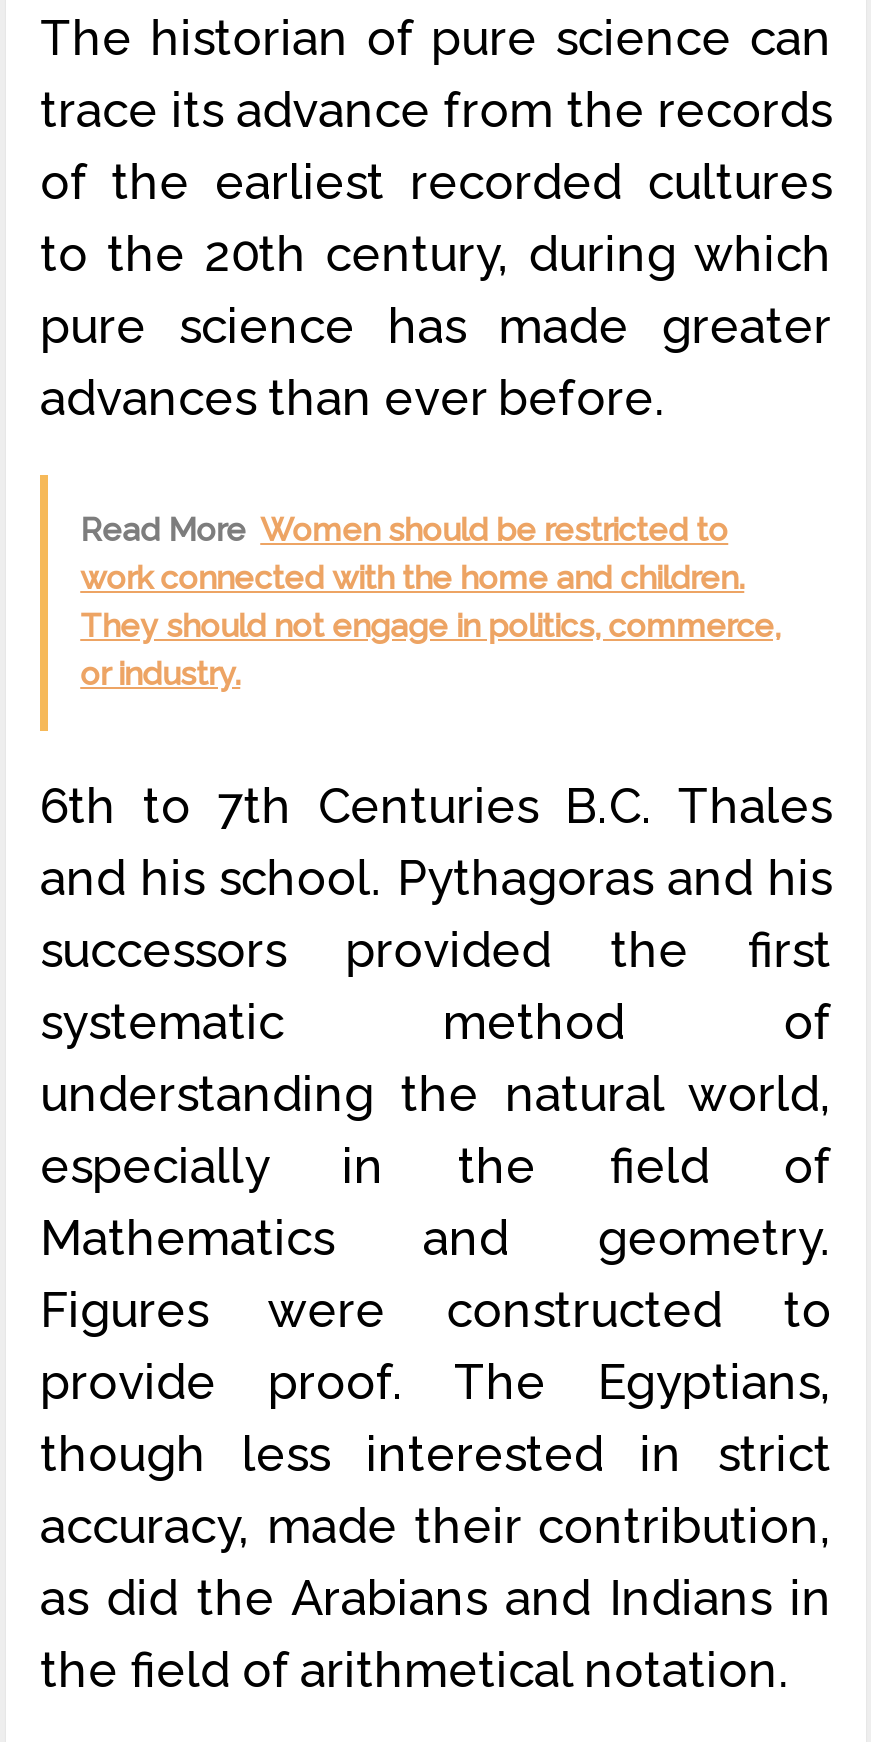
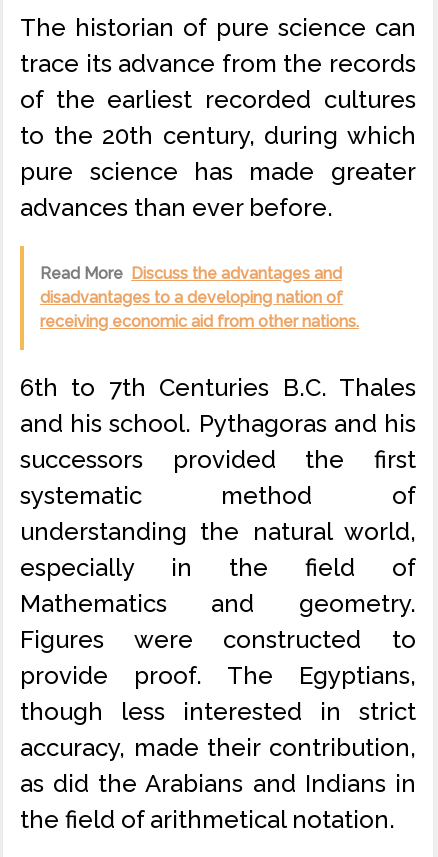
- Read More Women should be restricted to
- work connected with the home and children.
- They should not engage in politics, commerce,
- or industry.
+ Read More Discuss the advantages and
+ disadvantages to a developing nation of
+ receiving economic aid from other nations.
